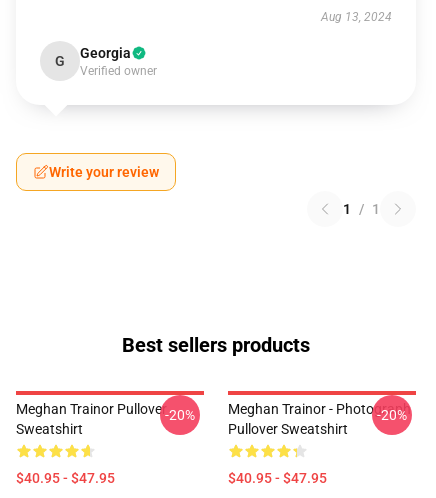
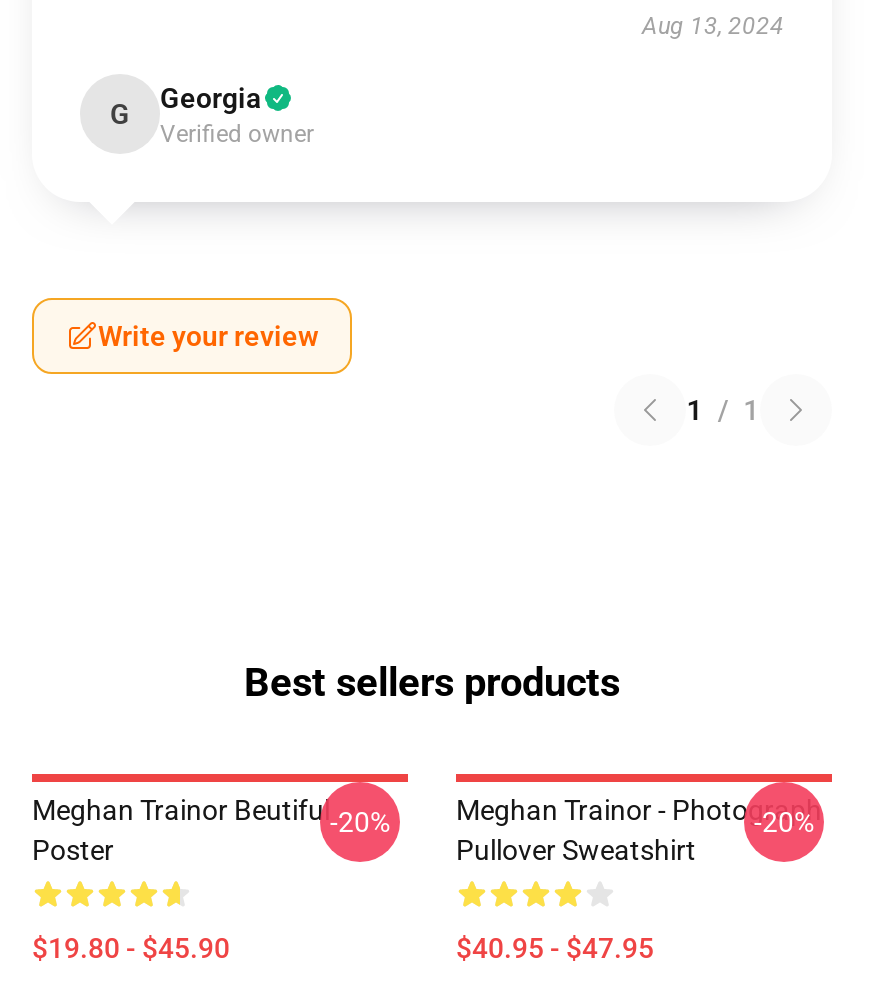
- Meghan Trainor Pullover
- Sweatshirt
+ Meghan Trainor Beutiful
+ Poster

- $40.95 - $47.95
+ $19.80 - $45.90
